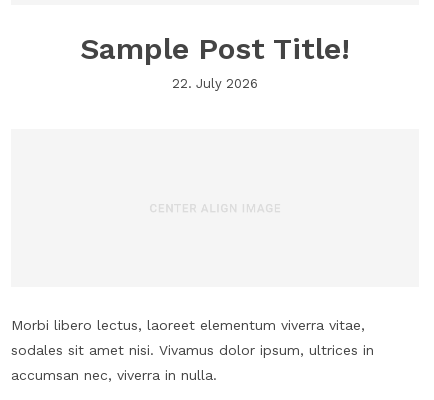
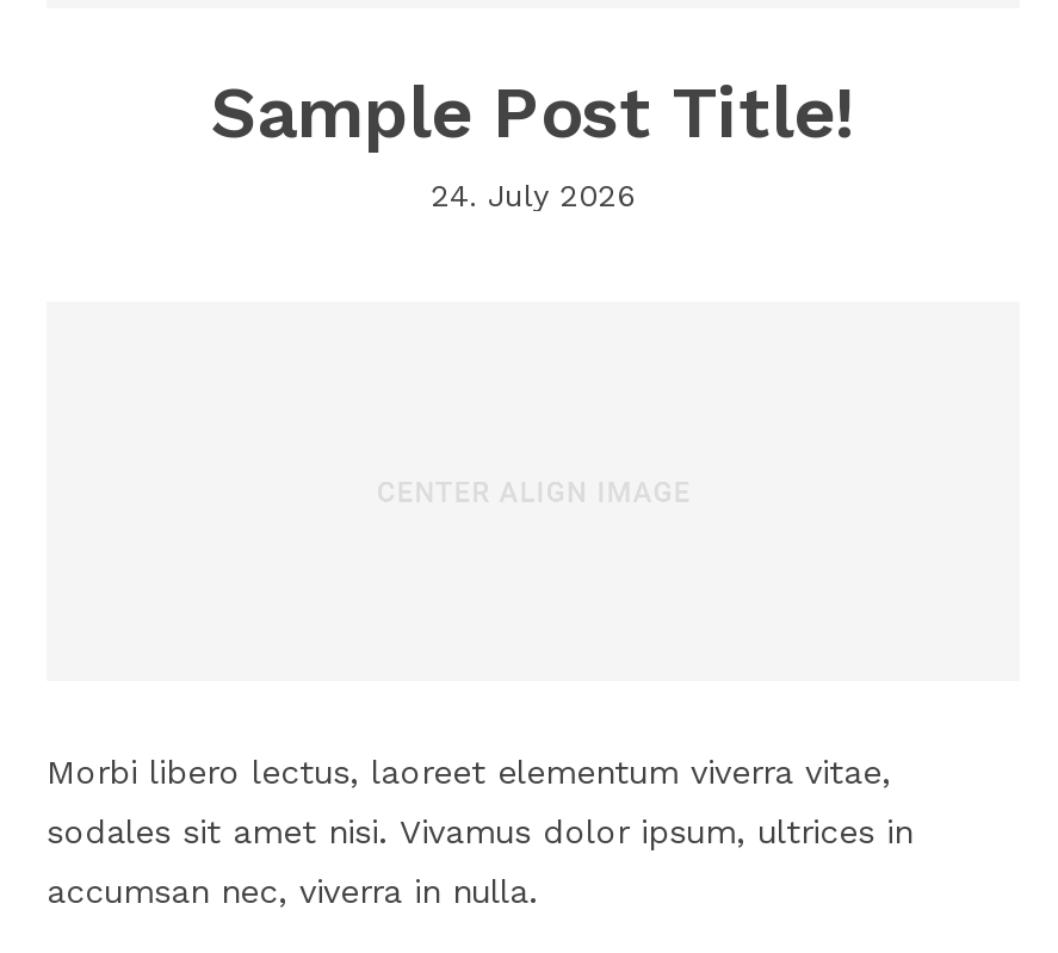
- 22. July 2026
+ 24. July 2026
